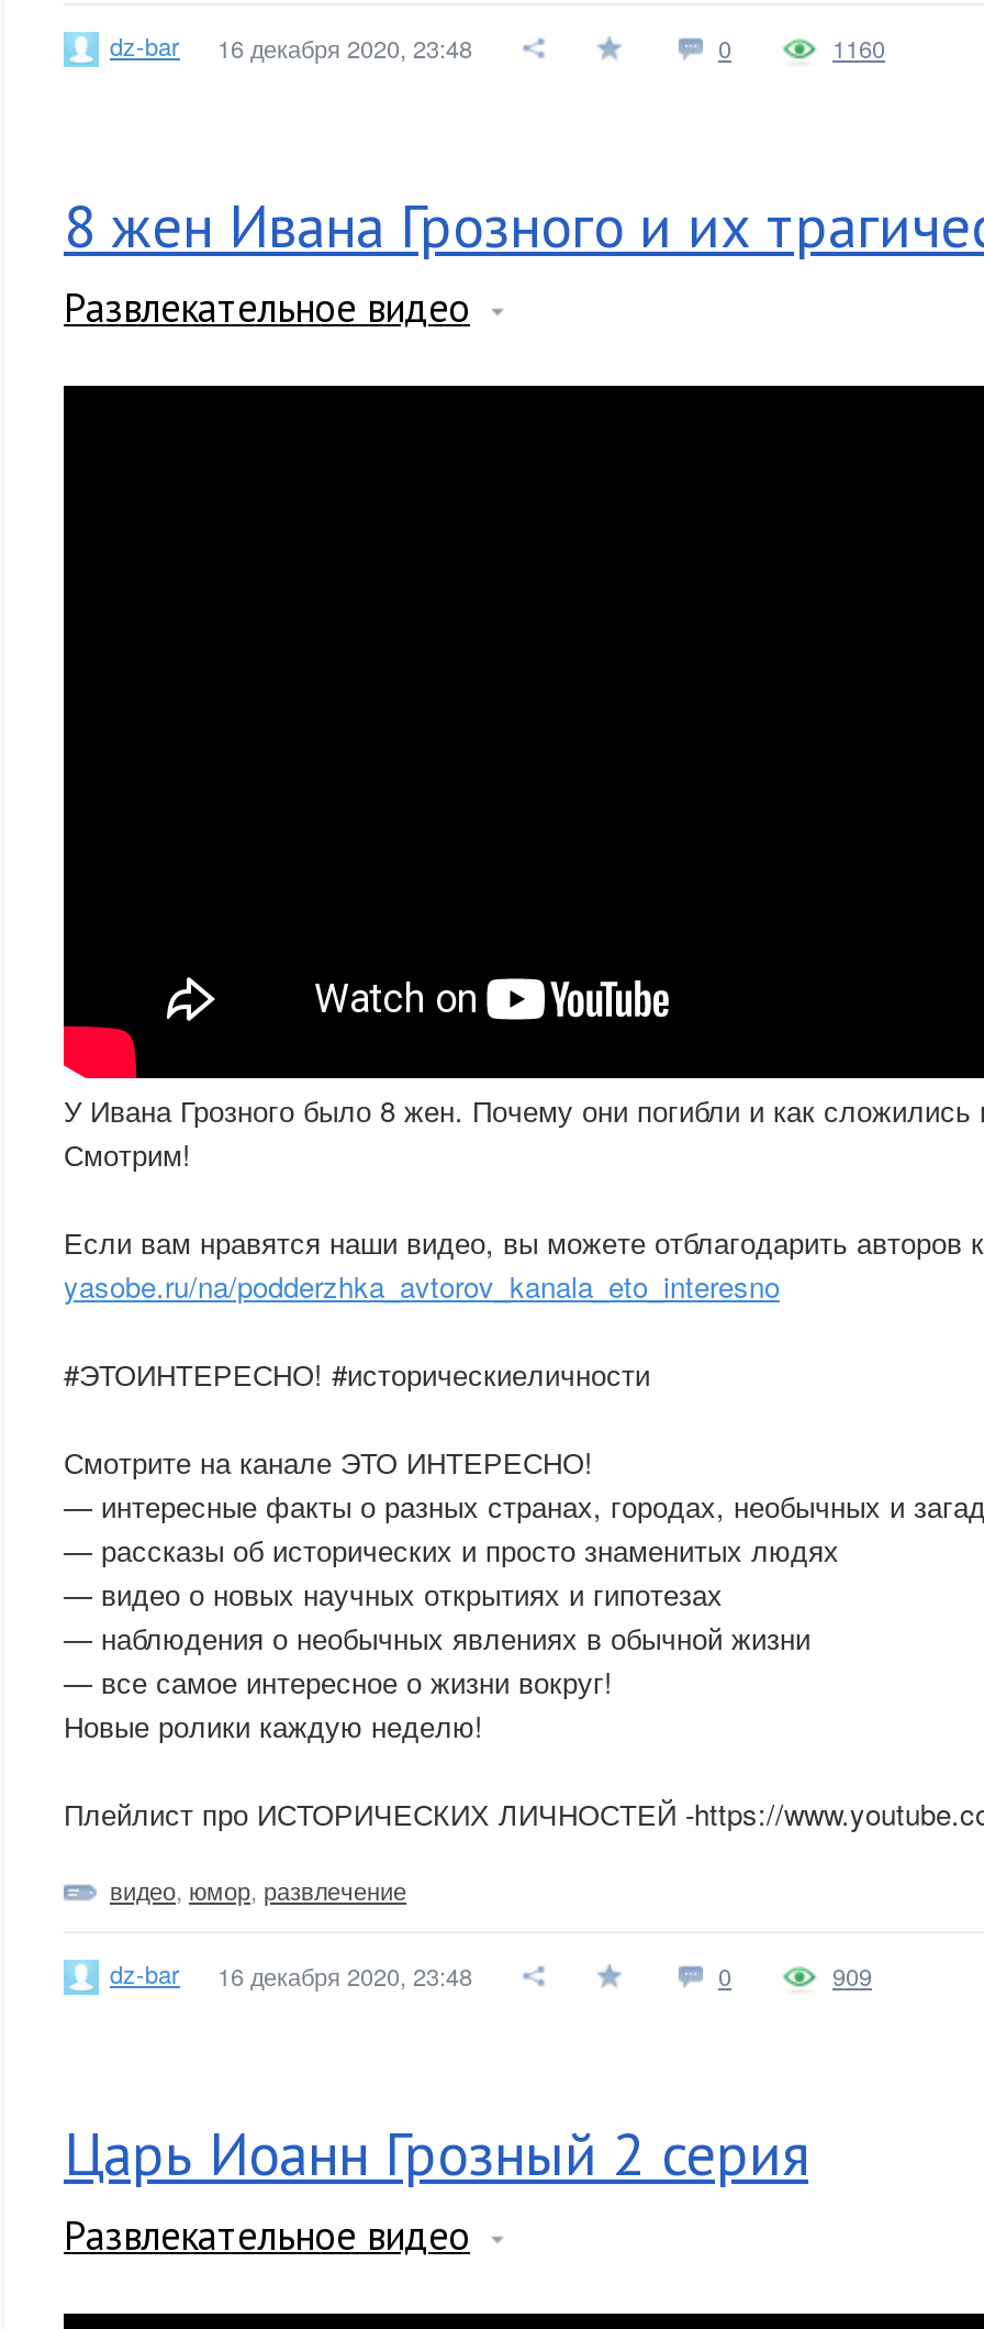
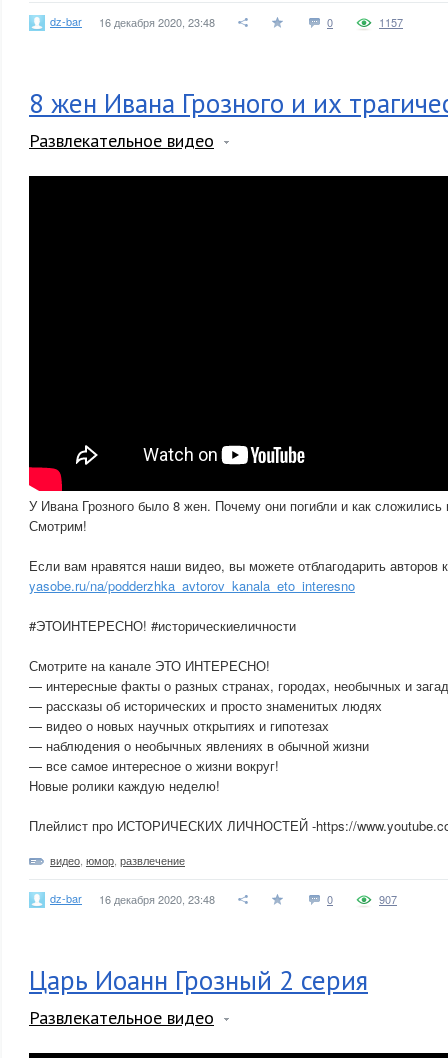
- 1160
+ 1157

- 909
+ 907
